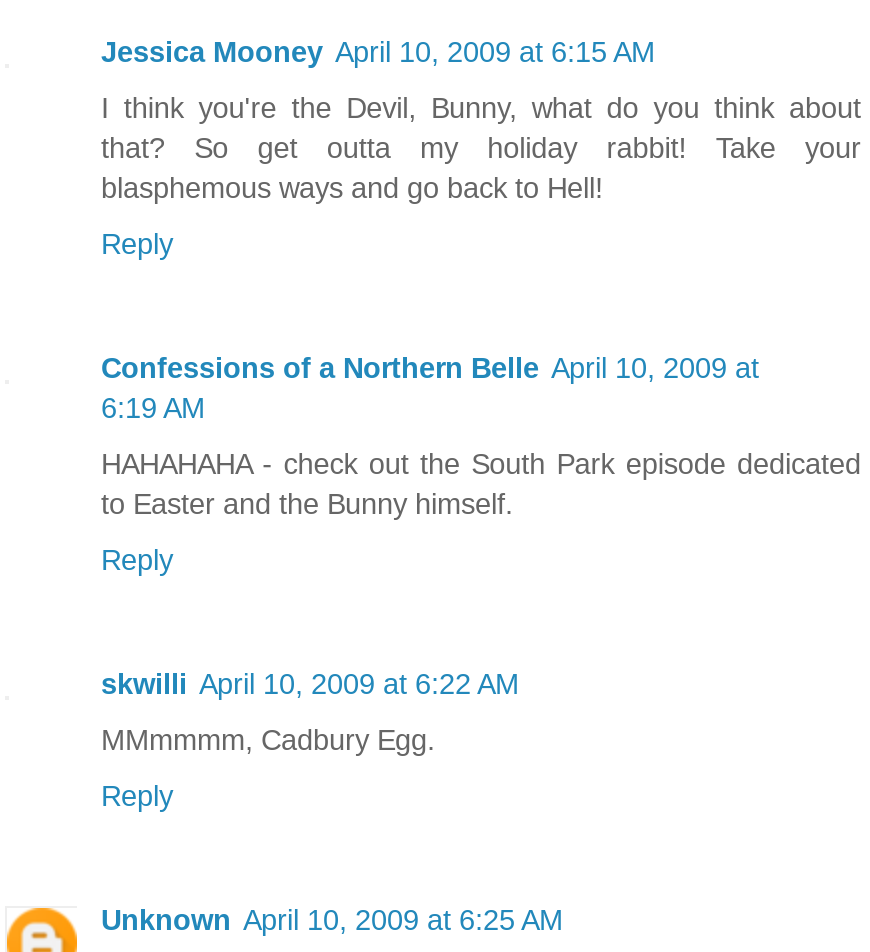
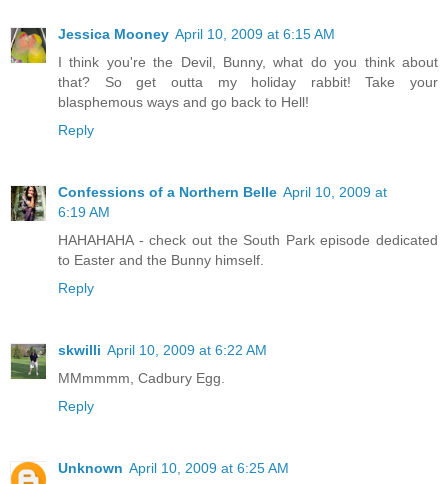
+ [image]

+ [image]

+ [image]
